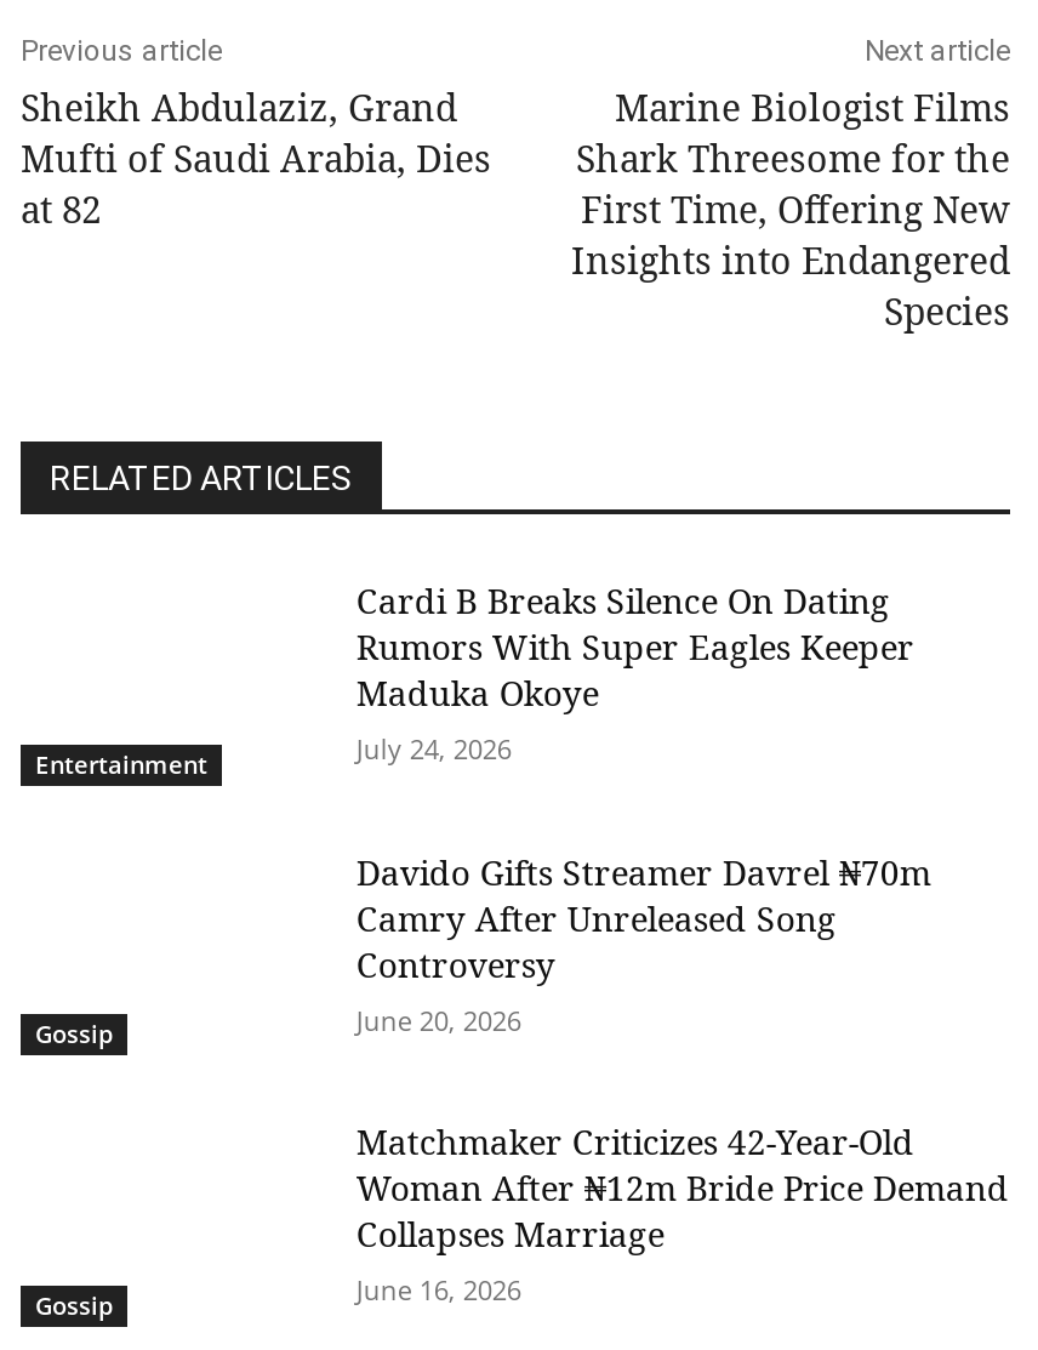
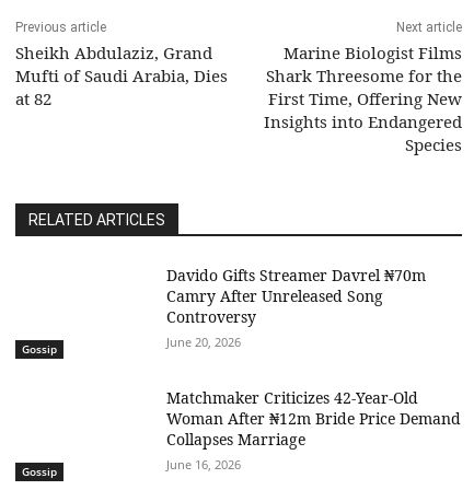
- Cardi B Breaks Silence On Dating
- Rumors With Super Eagles Keeper
- Maduka Okoye
- July 24, 2026

- Entertainment
